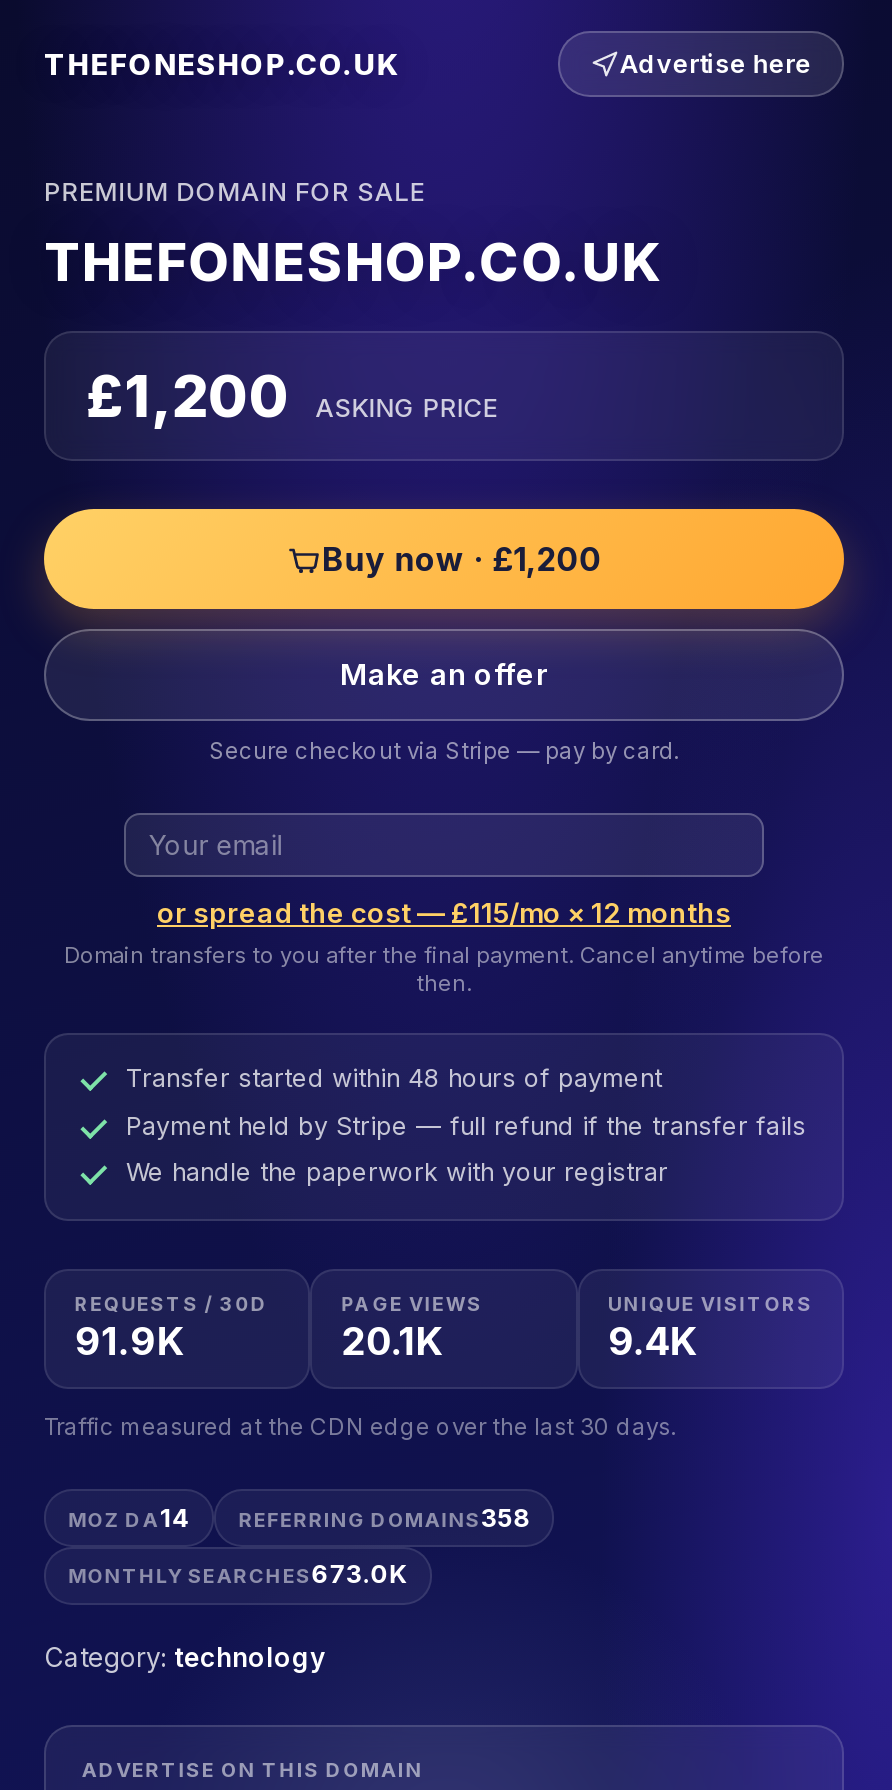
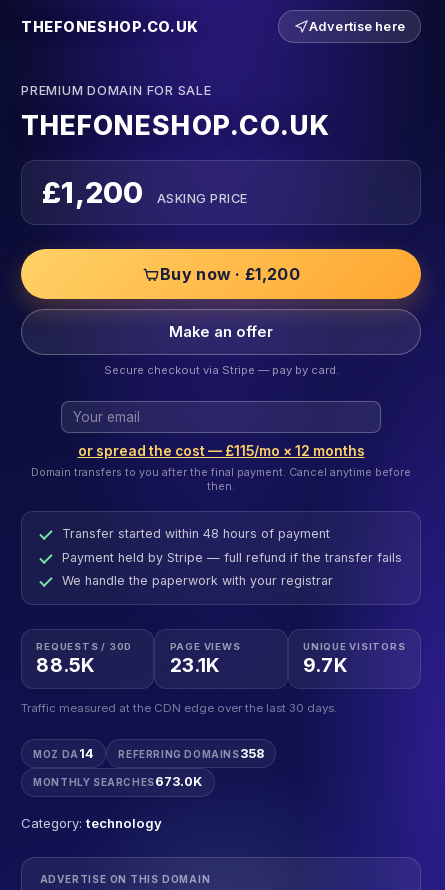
- 91.9K
+ 88.5K

- 20.1K
+ 23.1K

- 9.4K
+ 9.7K
